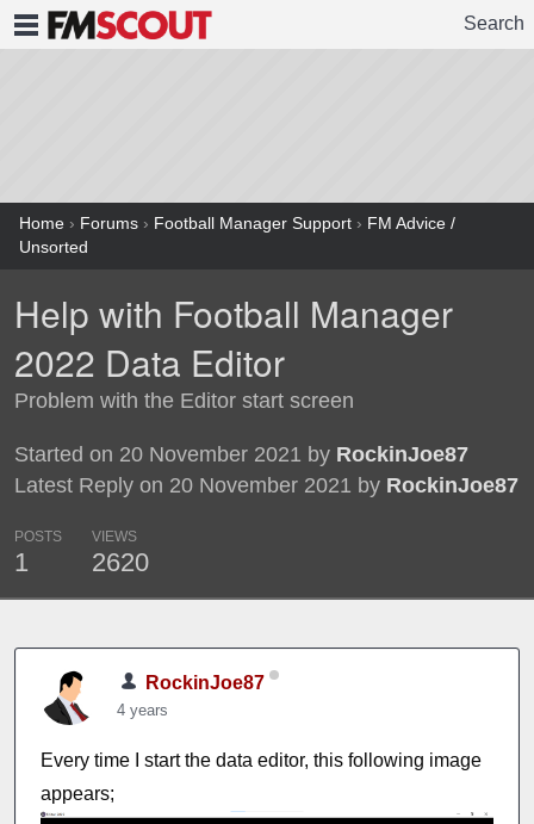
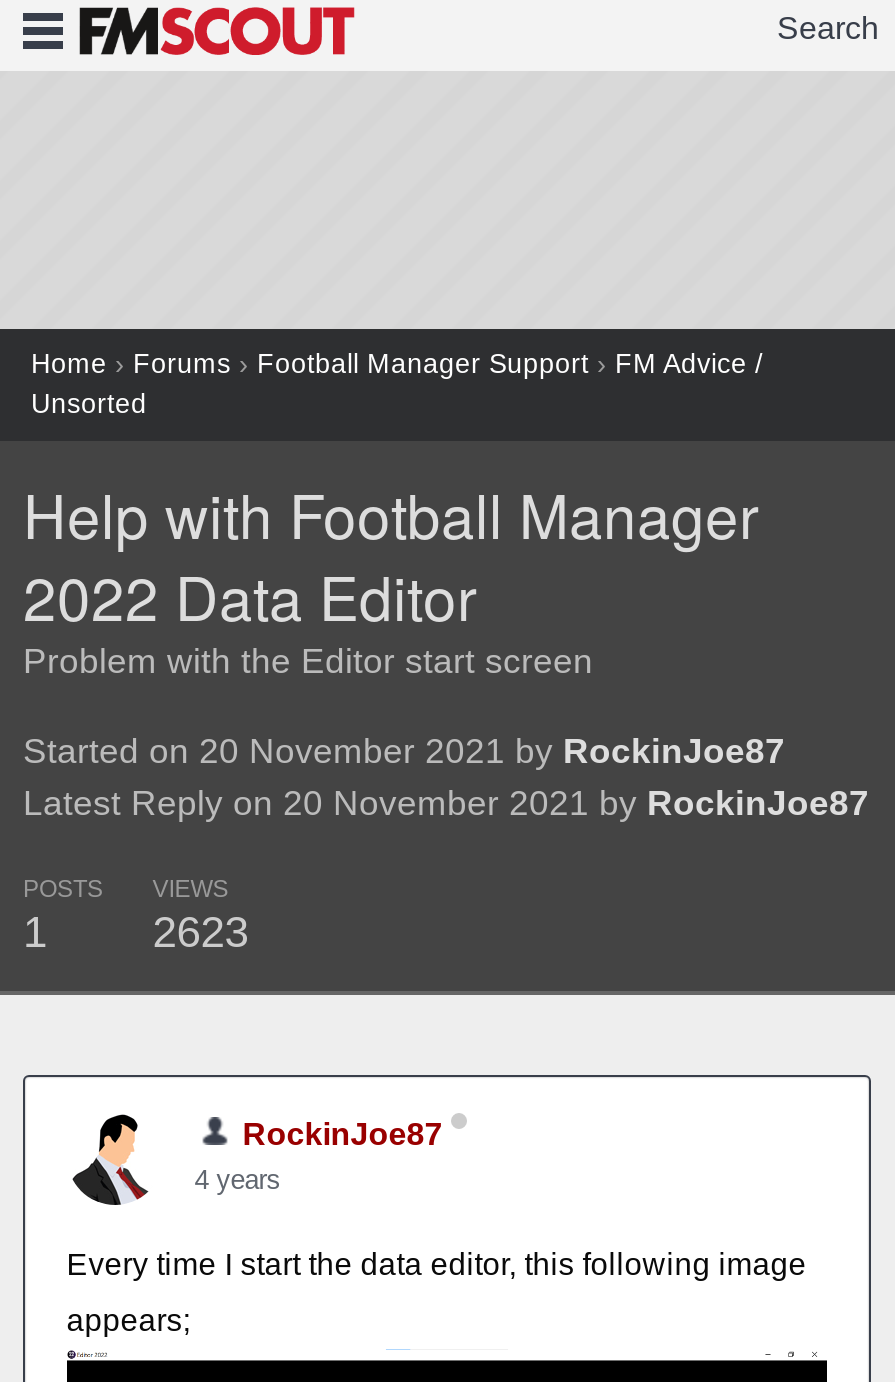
- 2620
+ 2623
